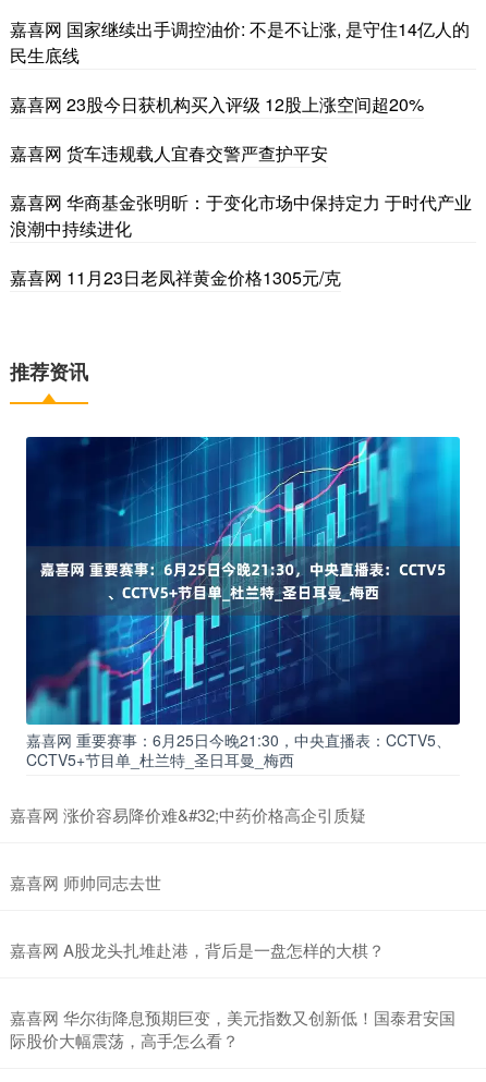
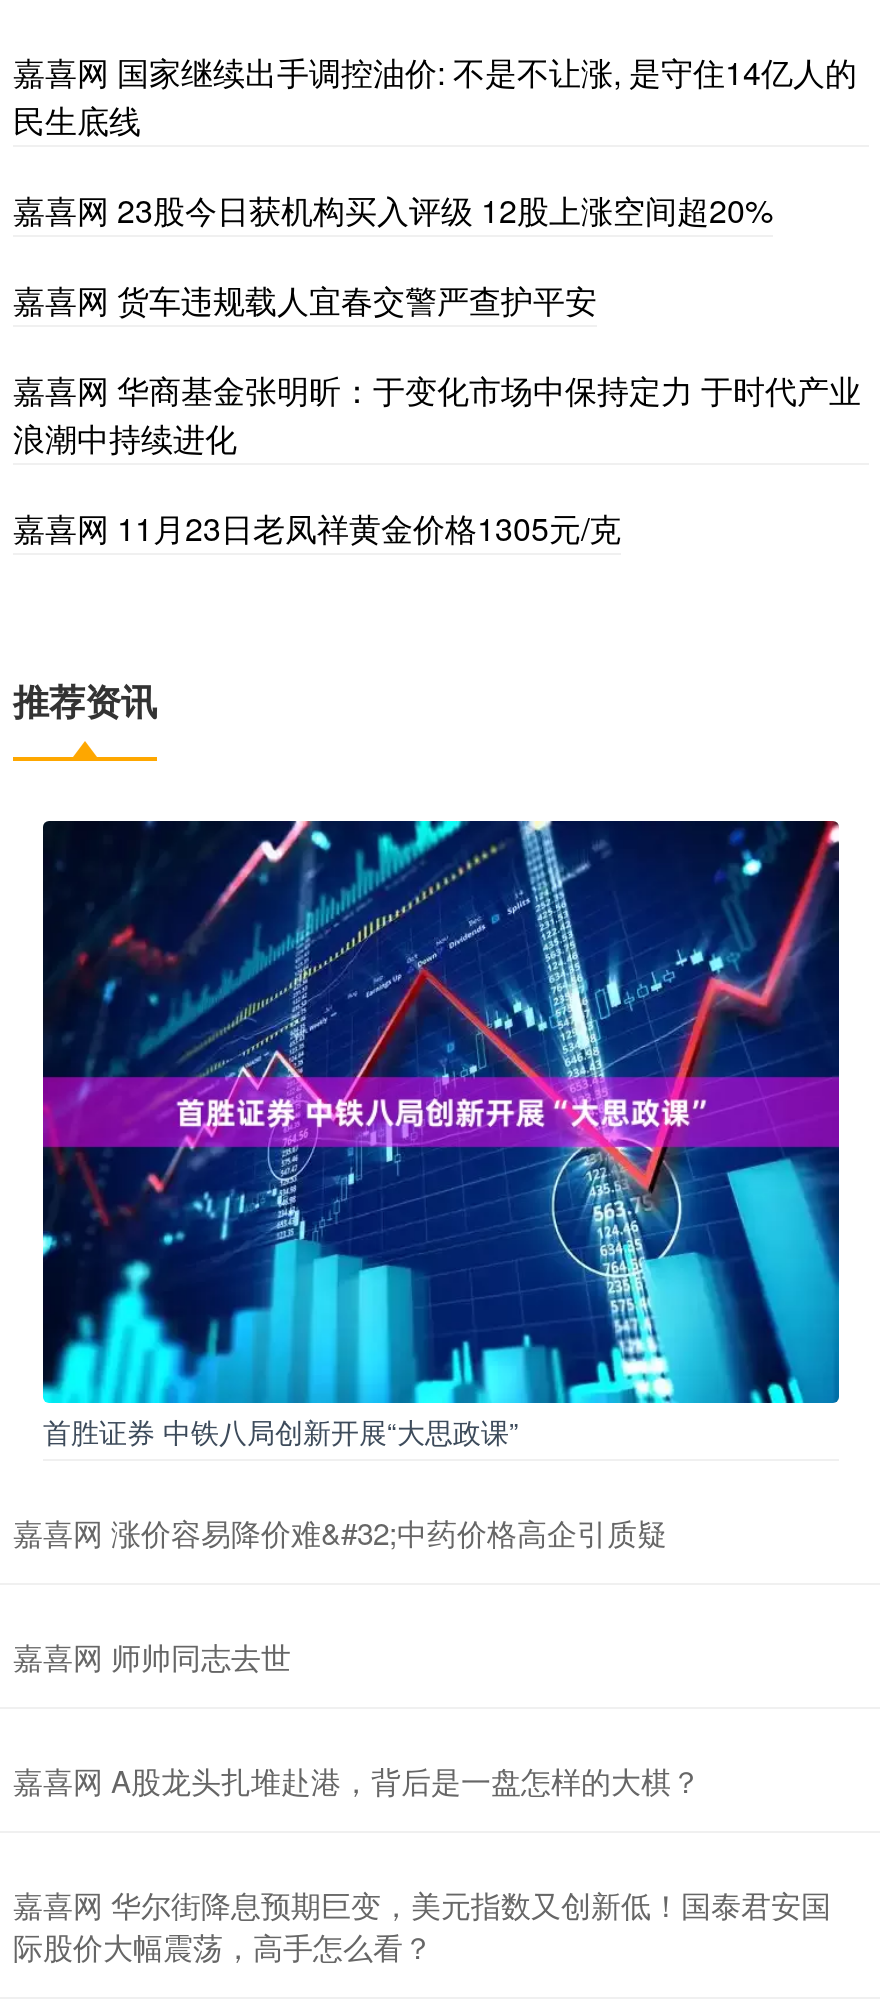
- [image]
- 嘉喜网 重要赛事：6月25日今晚21:30，中央直播表：CCTV5、
- CCTV5+节目单_杜兰特_圣日耳曼_梅西
+ [image]
+ 首胜证券 中铁八局创新开展“大思政课”
